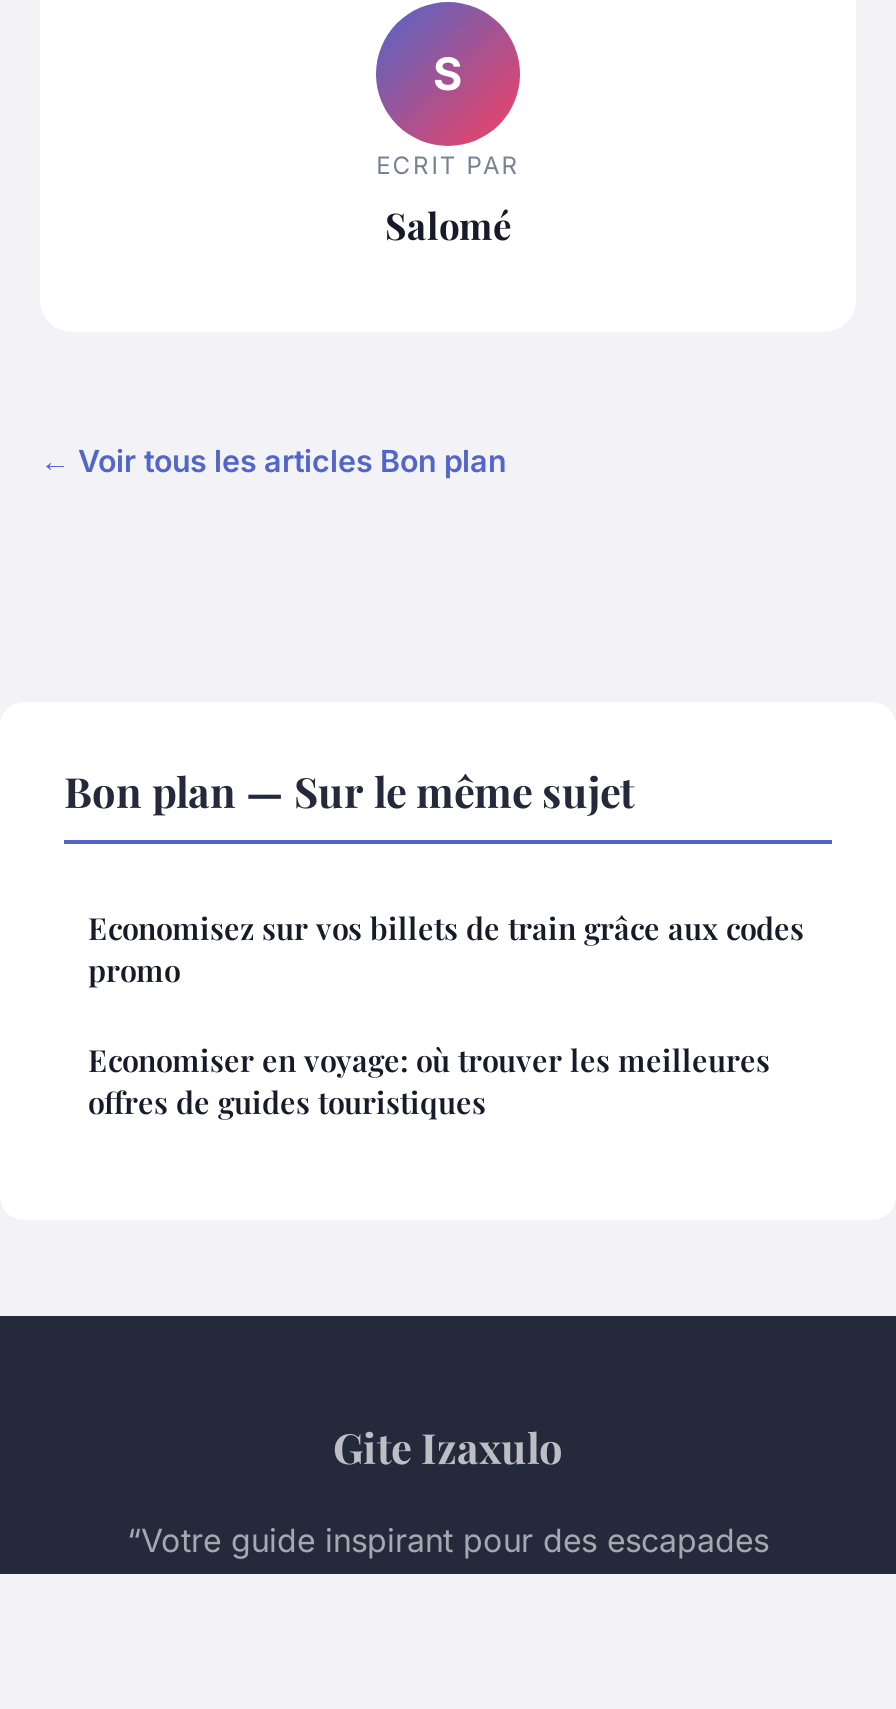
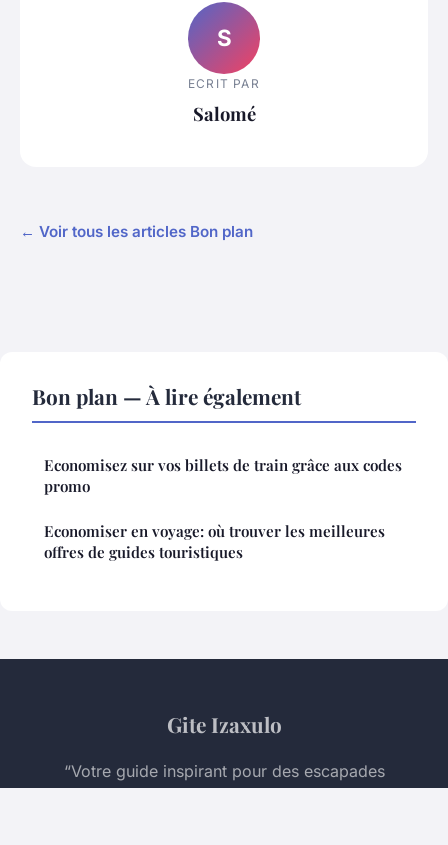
- Bon plan — Sur le même sujet
+ Bon plan — À lire également
